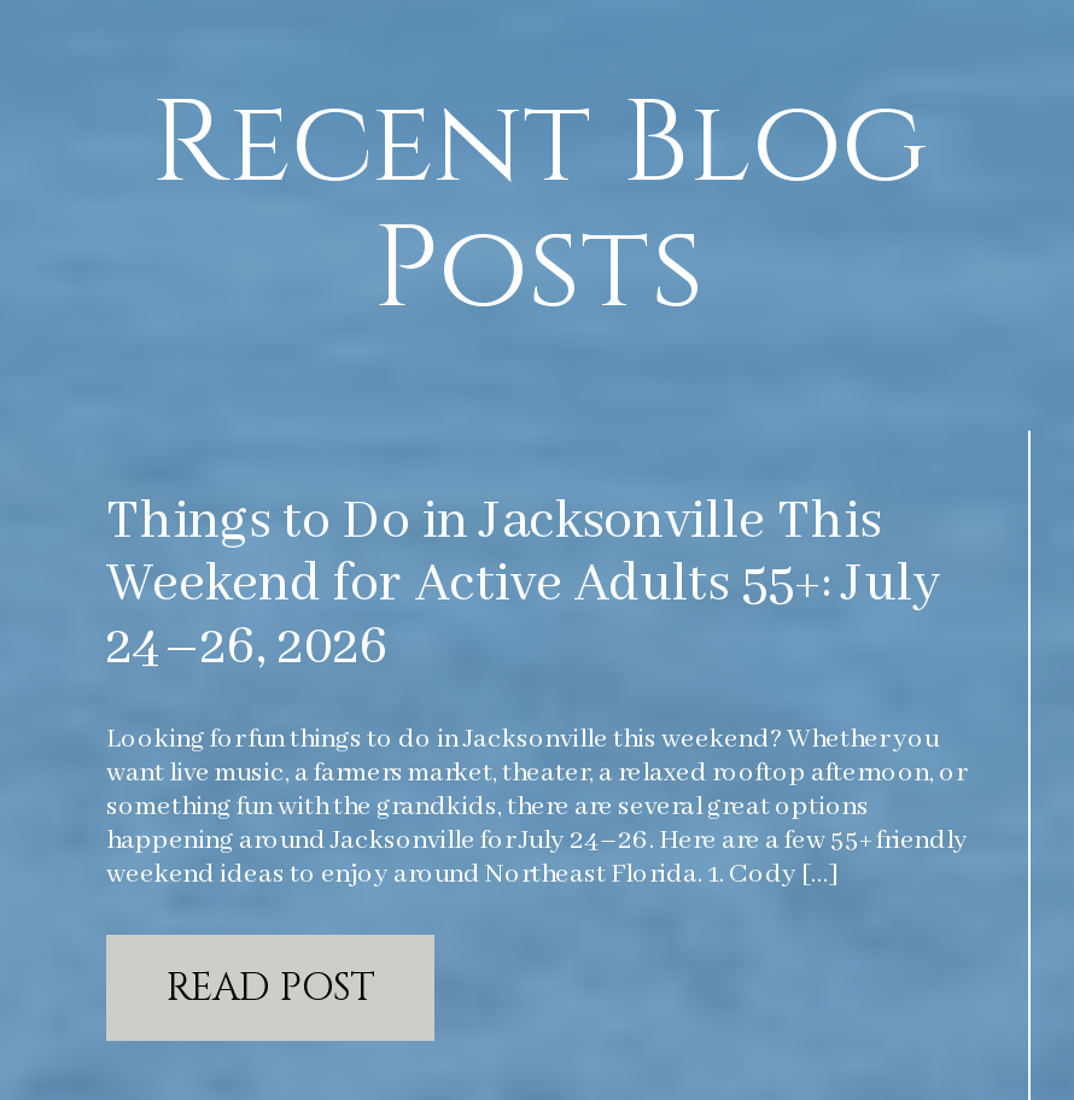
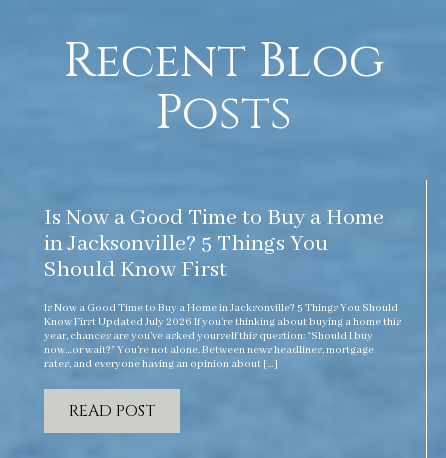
- Things to Do in Jacksonville This
- Weekend for Active Adults 55+: July
- 24–26, 2026
+ Is Now a Good Time to Buy a Home
+ in Jacksonville? 5 Things You
+ Should Know First

- Looking for fun things to do in Jacksonville this weekend? Whether you
- want live music, a farmers market, theater, a relaxed rooftop afternoon, or
- something fun with the grandkids, there are several great options
- happening around Jacksonville for July 24–26. Here are a few 55+ friendly
- weekend ideas to enjoy around Northeast Florida. 1. Cody […]
+ Is Now a Good Time to Buy a Home in Jacksonville? 5 Things You Should
+ Know First Updated July 2026 If you’re thinking about buying a home this
+ year, chances are you’ve asked yourself this question: “Should I buy
+ now…or wait?” You’re not alone. Between news headlines, mortgage
+ rates, and everyone having an opinion about […]
